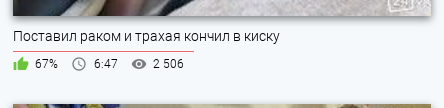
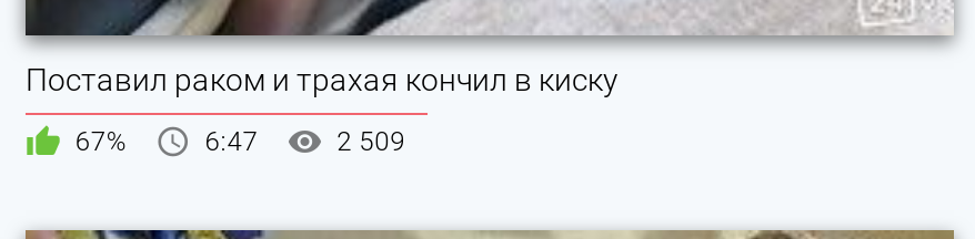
- 2 506
+ 2 509
